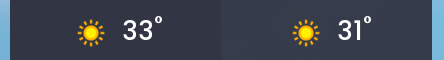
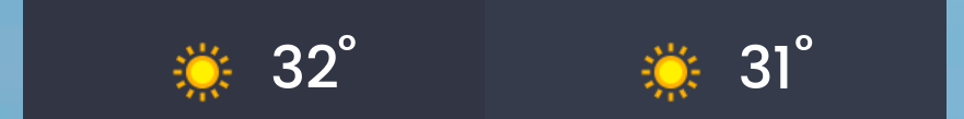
- 33°
+ 32°
